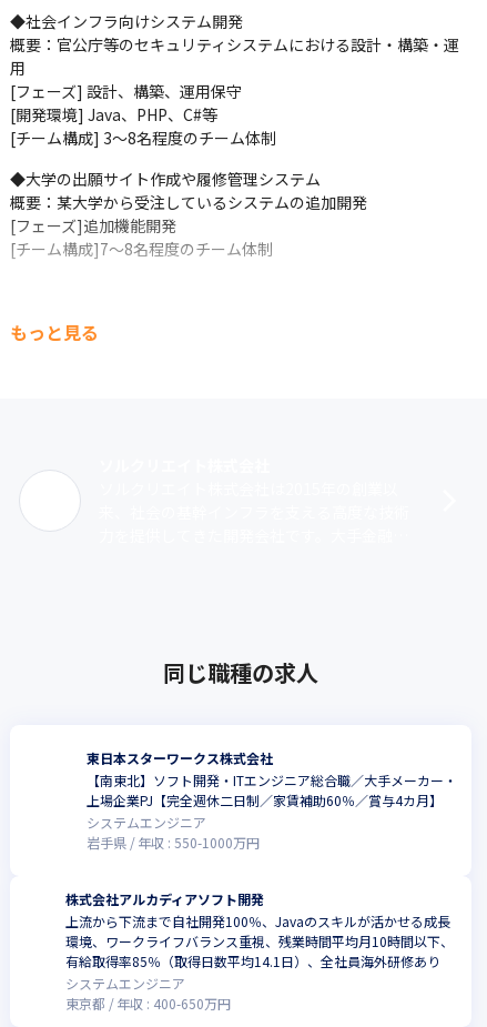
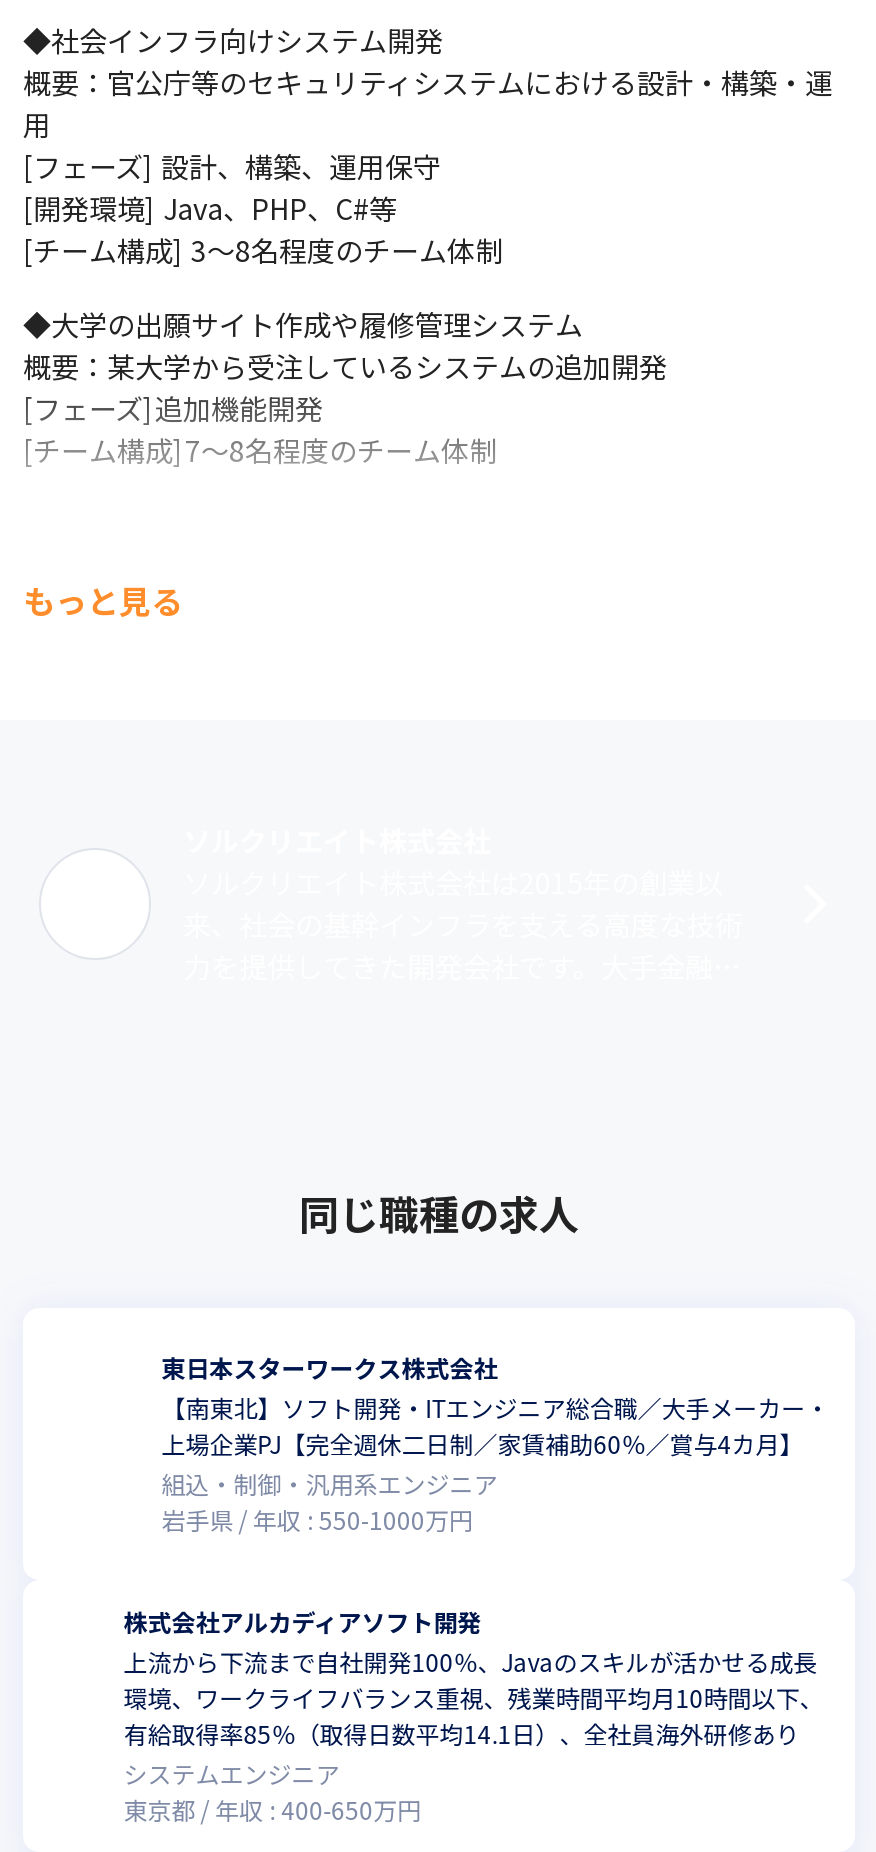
- システムエンジニア
+ 組込・制御・汎用系エンジニア
